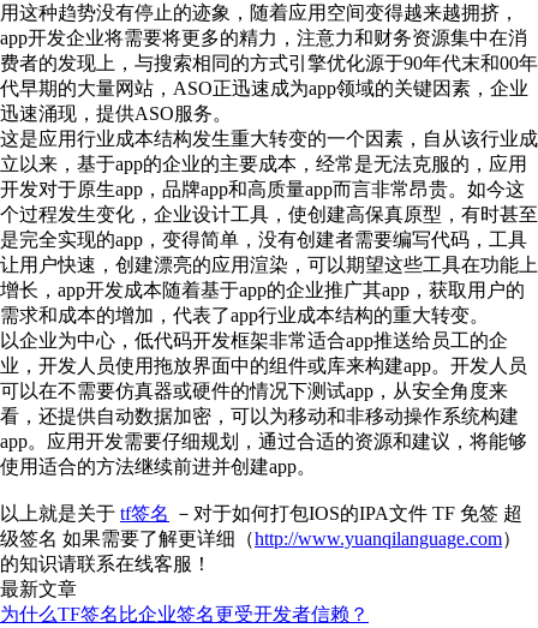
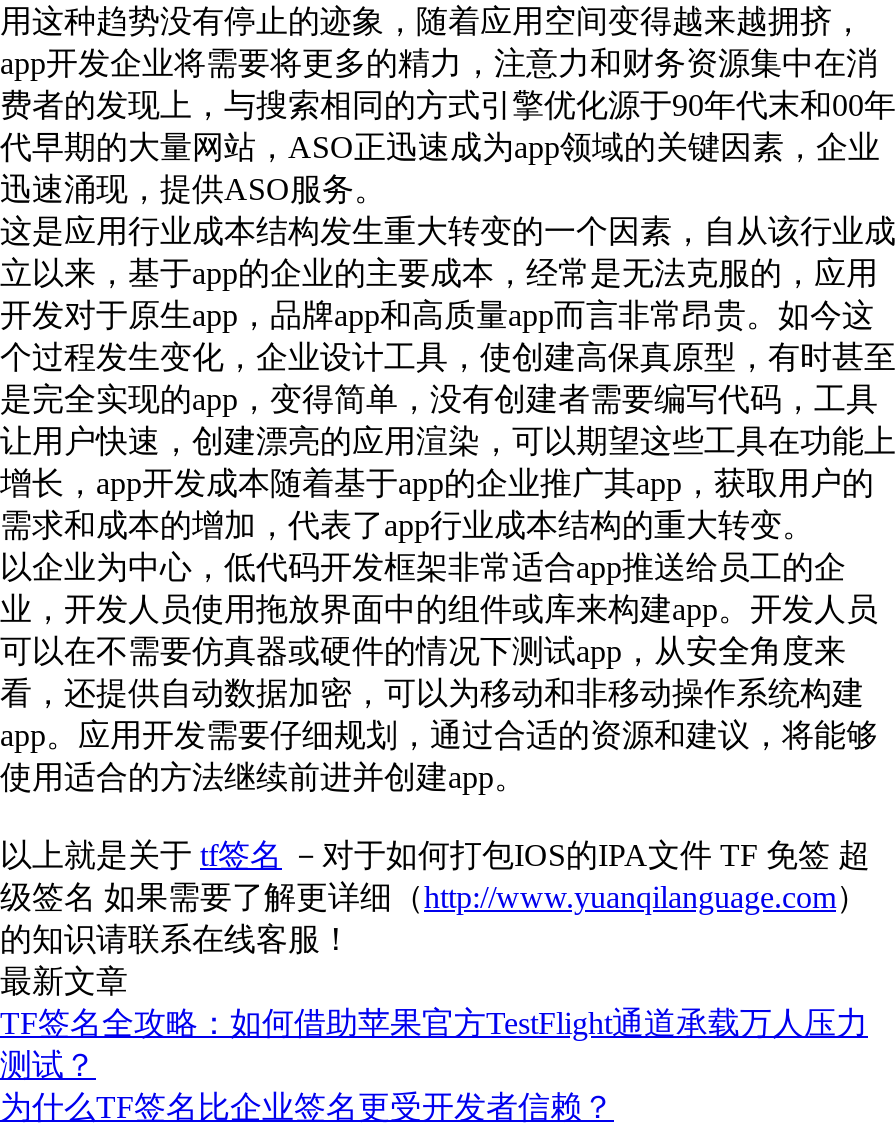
+ TF签名全攻略：如何借助苹果官方TestFlight通道承载万人压力
+ 测试？
